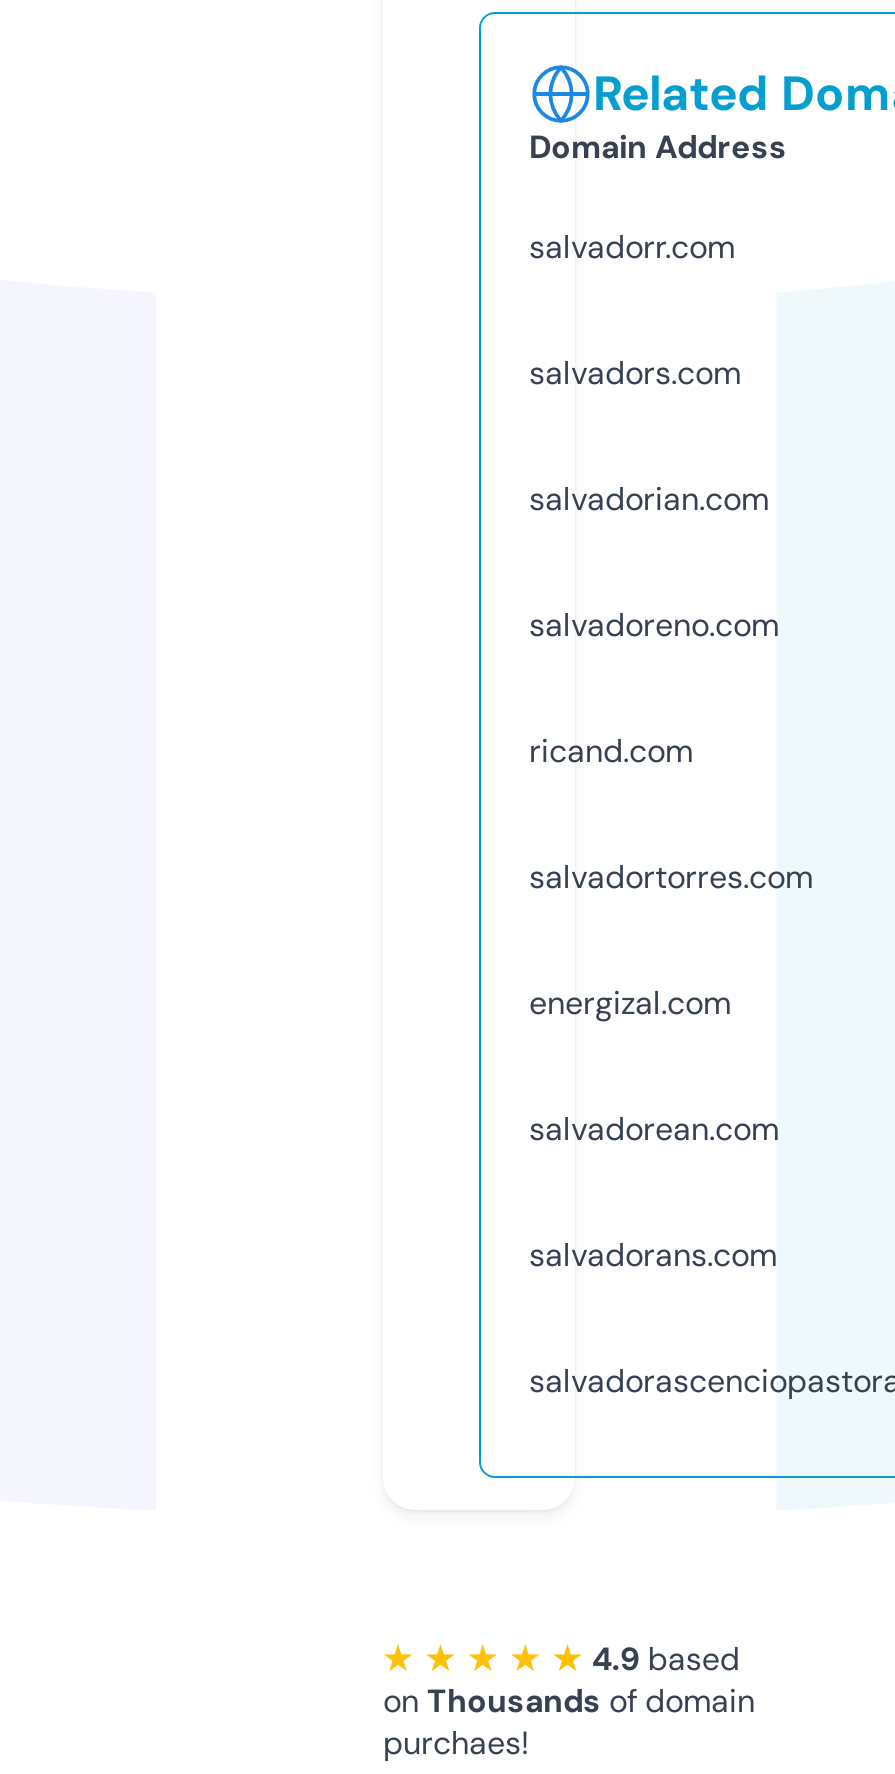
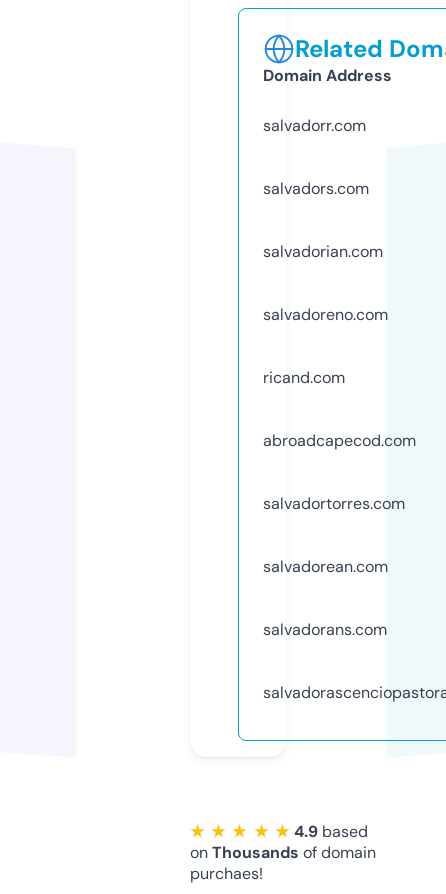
+ abroadcapecod.com

moved down: salvadortorres.com

- energizal.com
